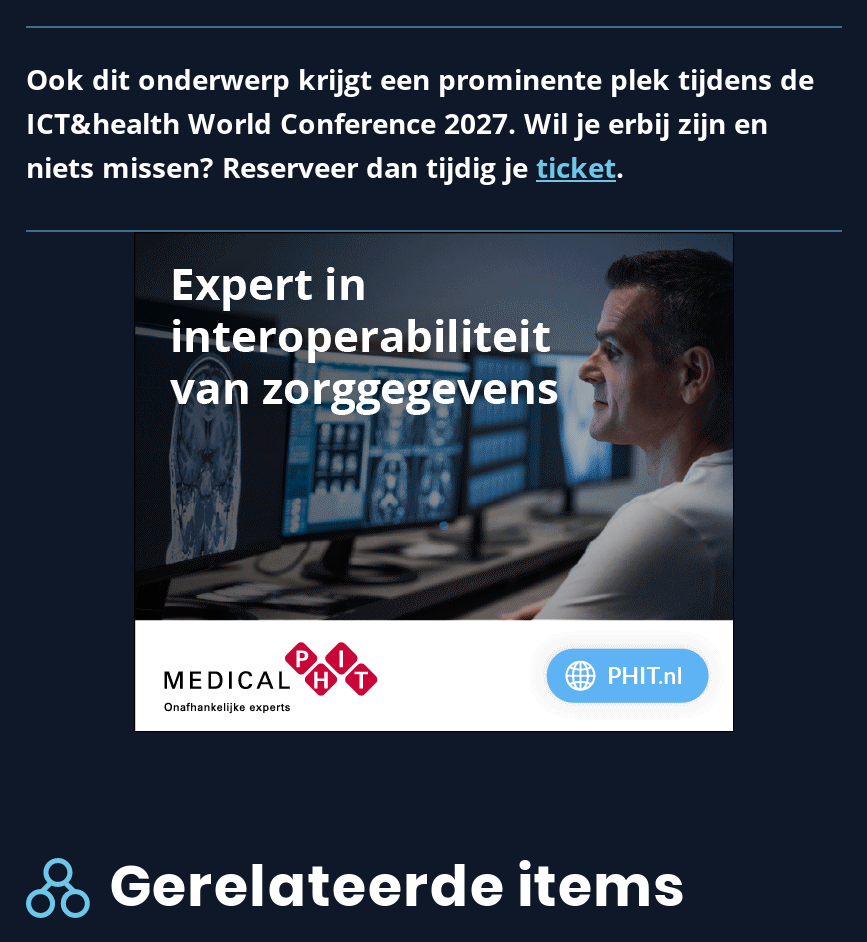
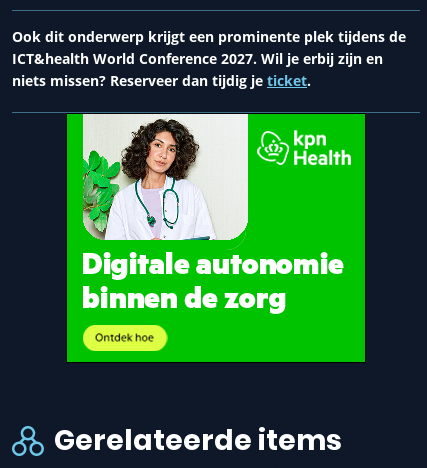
- [image]
+ [image]
